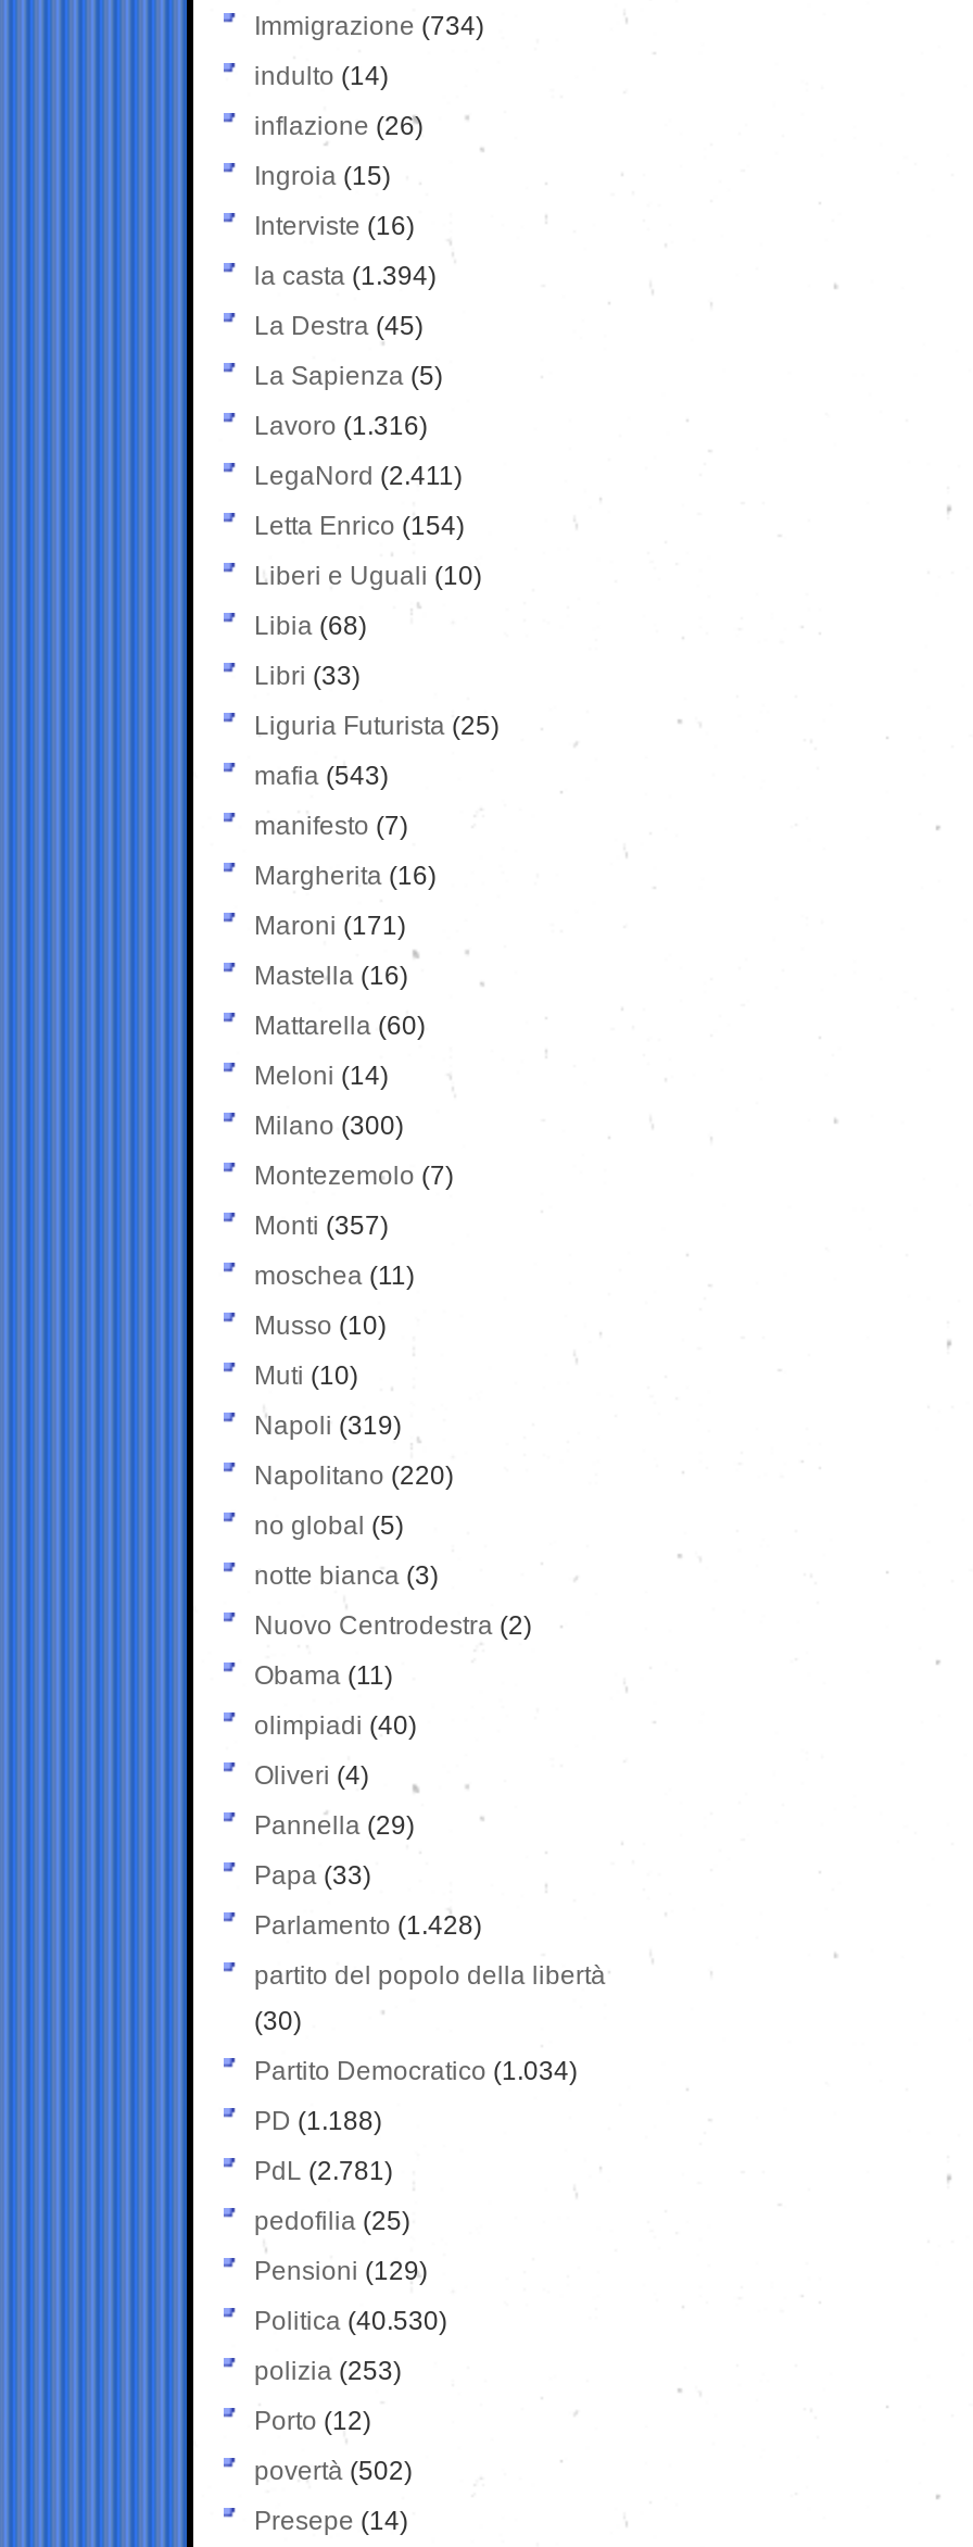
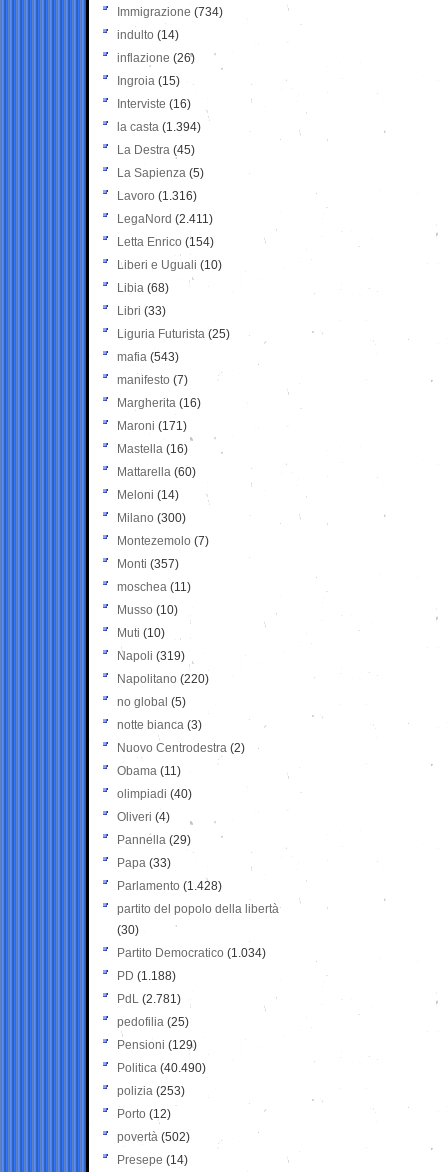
- Politica (40.530)
+ Politica (40.490)
